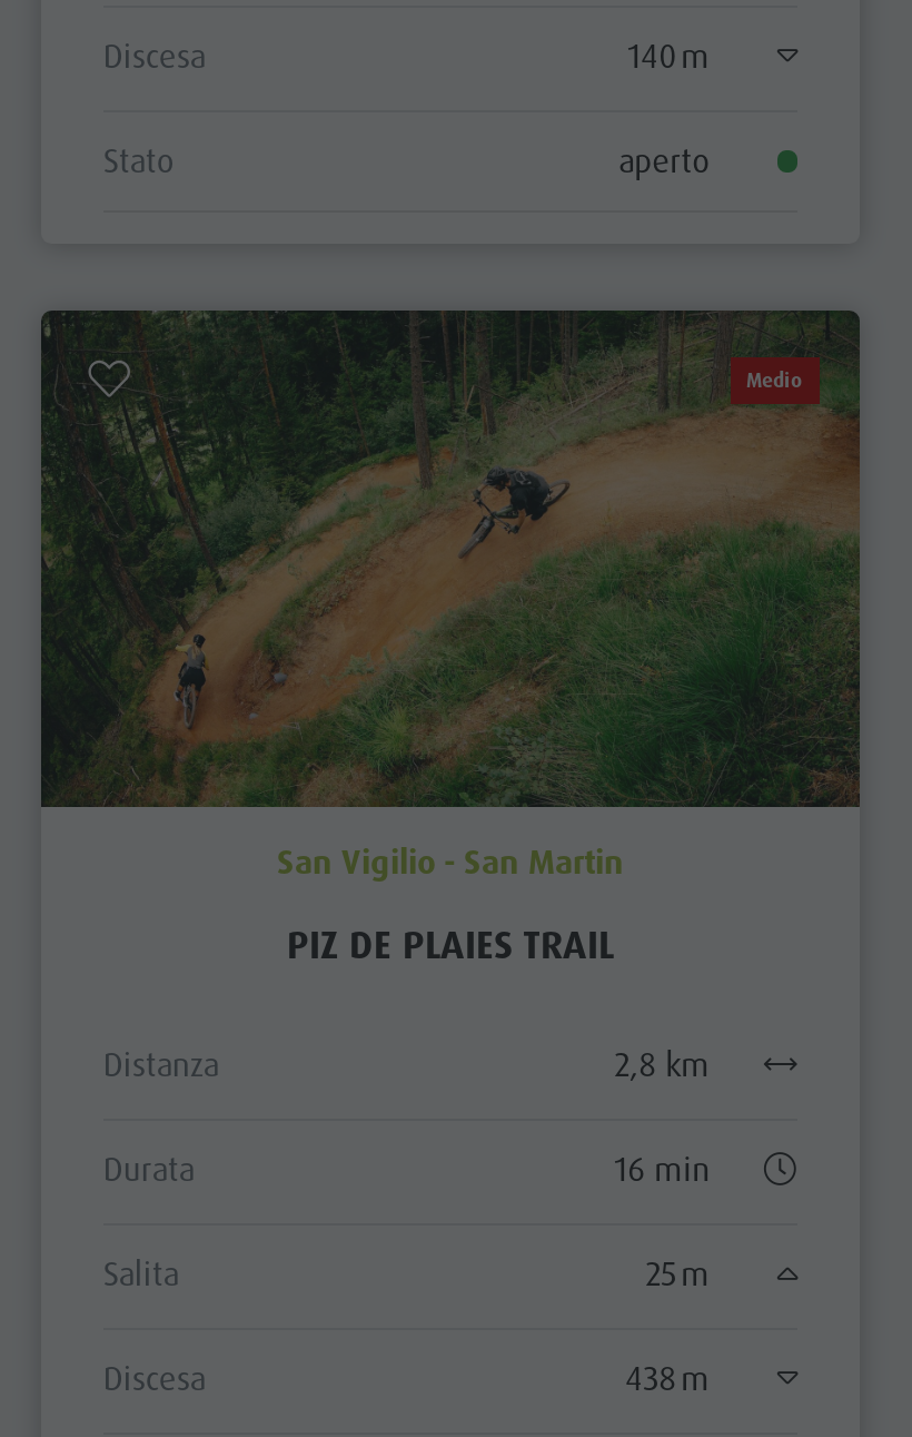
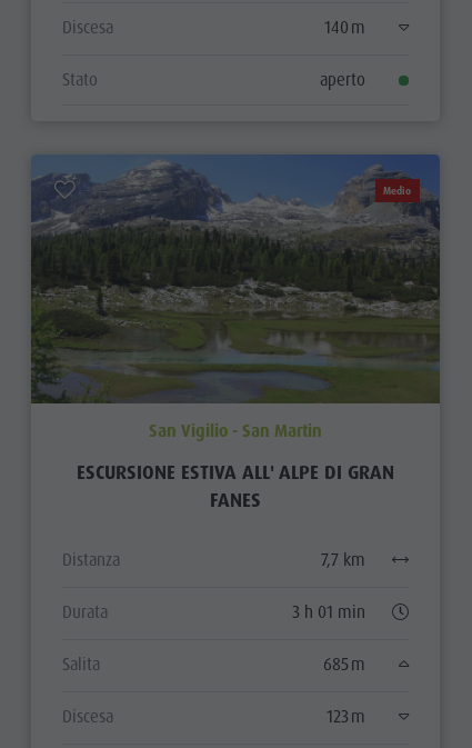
- [image]
+ [image]

- PIZ DE PLAIES TRAIL
+ ESCURSIONE ESTIVA ALL' ALPE DI GRAN
+ FANES

- 2,8 km
+ 7,7 km

- 16 min
+ 3 h 01 min

- 25 m
+ 685 m

- 438 m
+ 123 m
